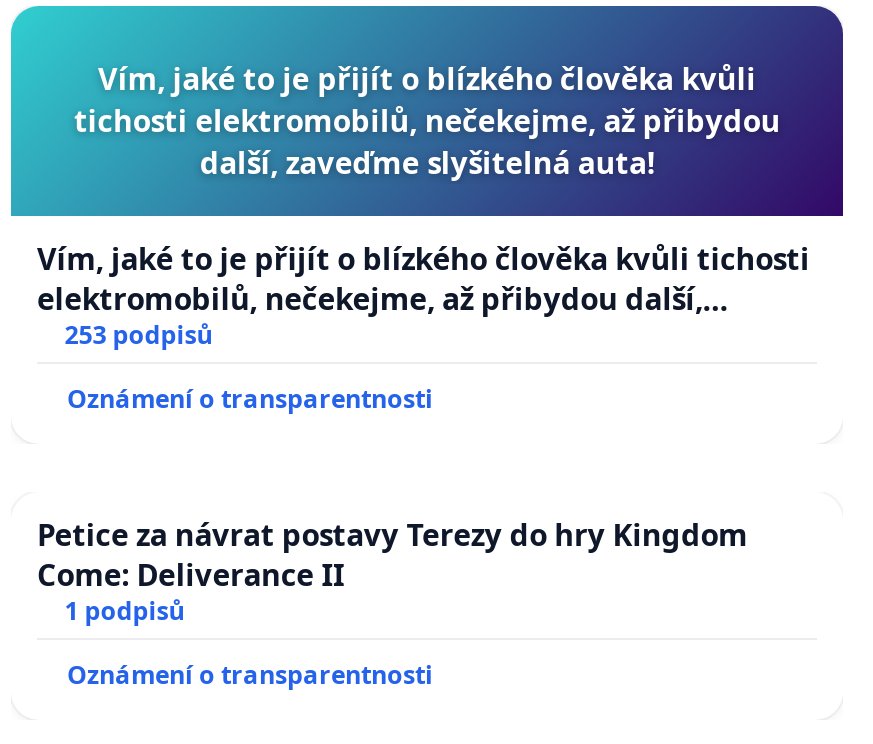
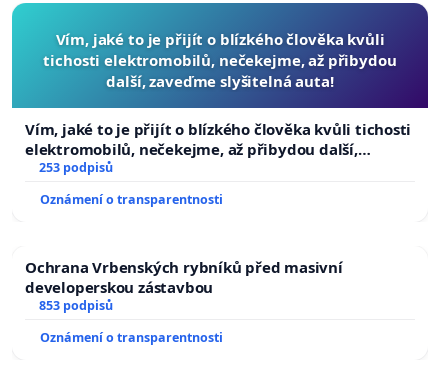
- Petice za návrat postavy Terezy do hry Kingdom
- Come: Deliverance II
- 1 podpisů
+ Ochrana Vrbenských rybníků před masivní
+ developerskou zástavbou
+ 853 podpisů
